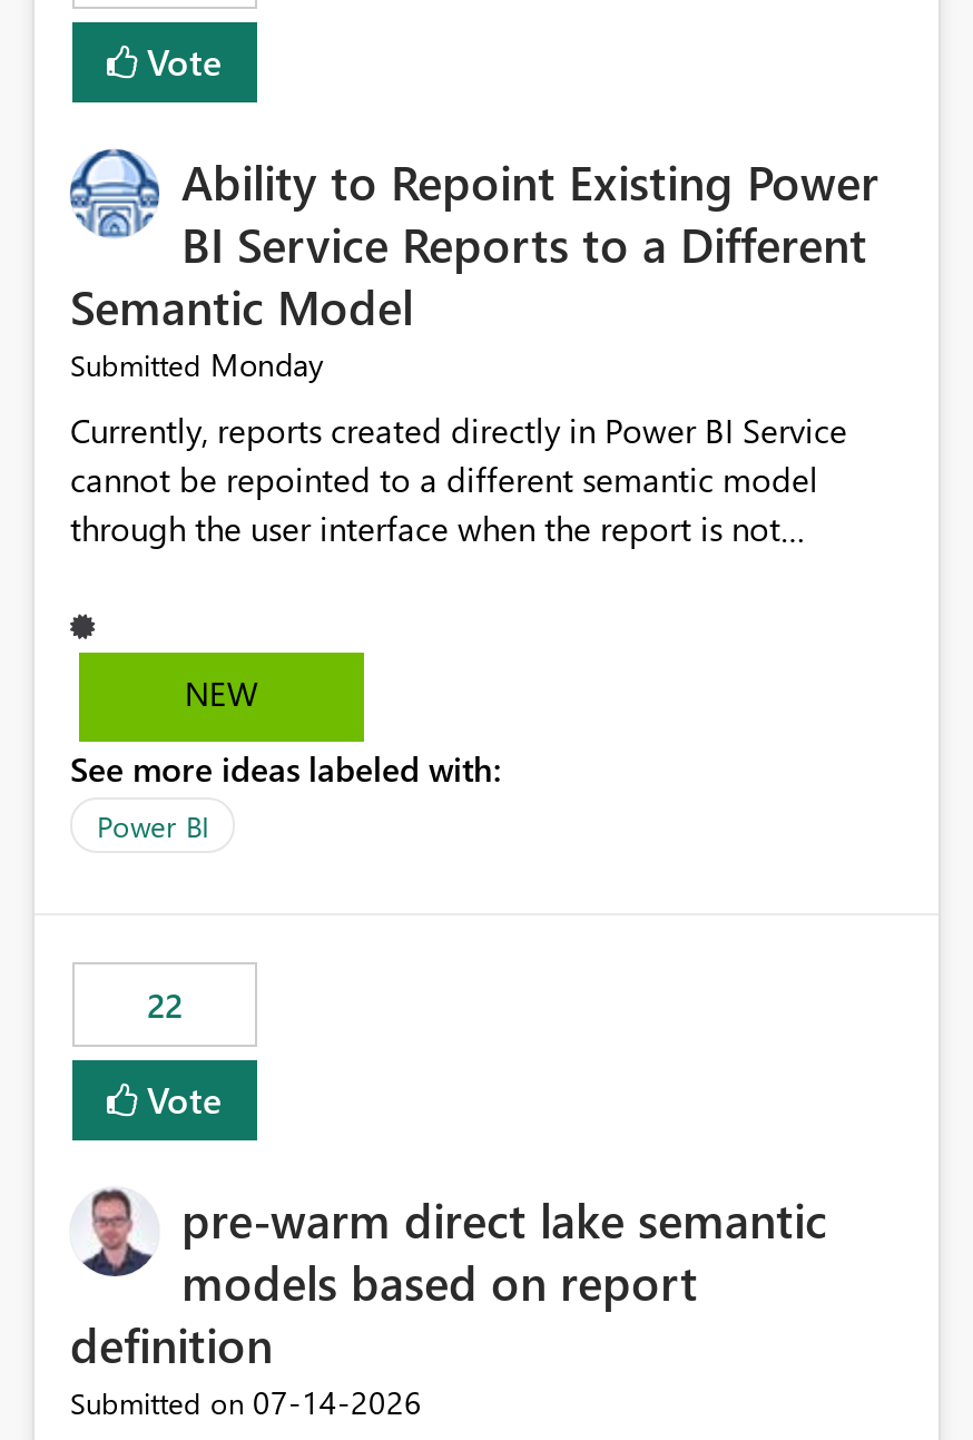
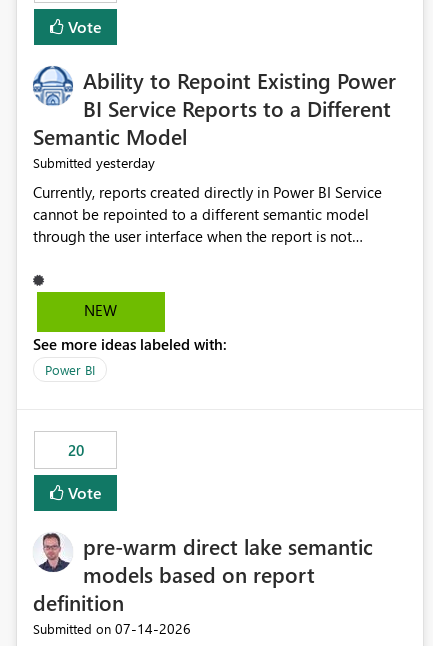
- Submitted Monday
+ Submitted yesterday

- 22
+ 20
